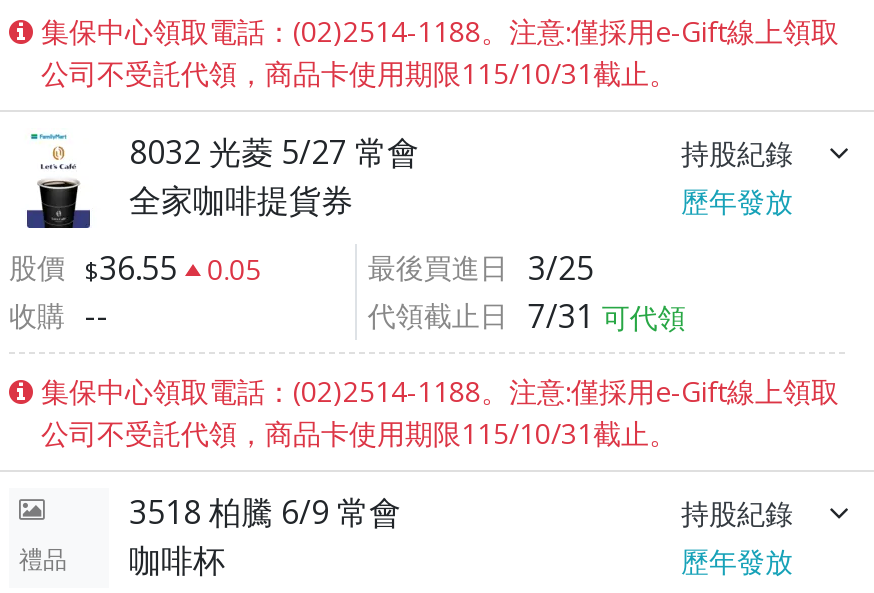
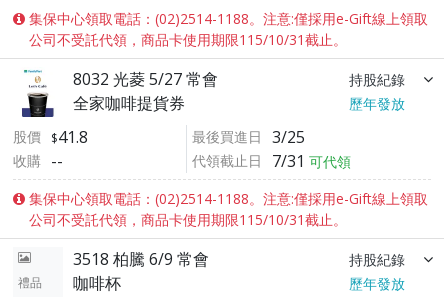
- 36.55
- 0.05
+ 41.8
